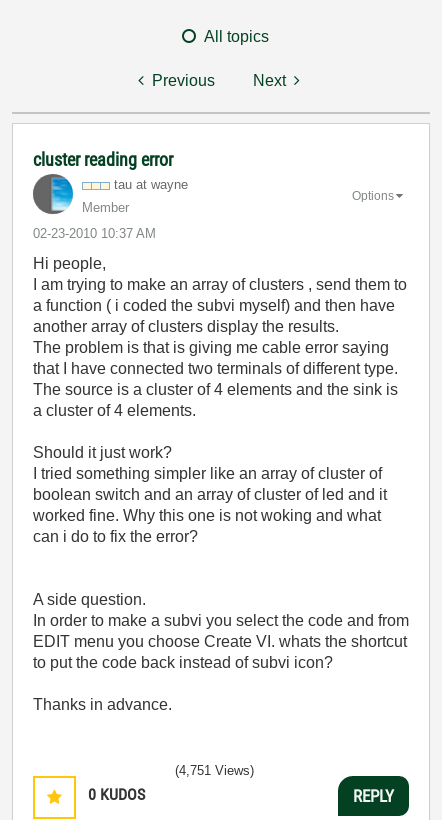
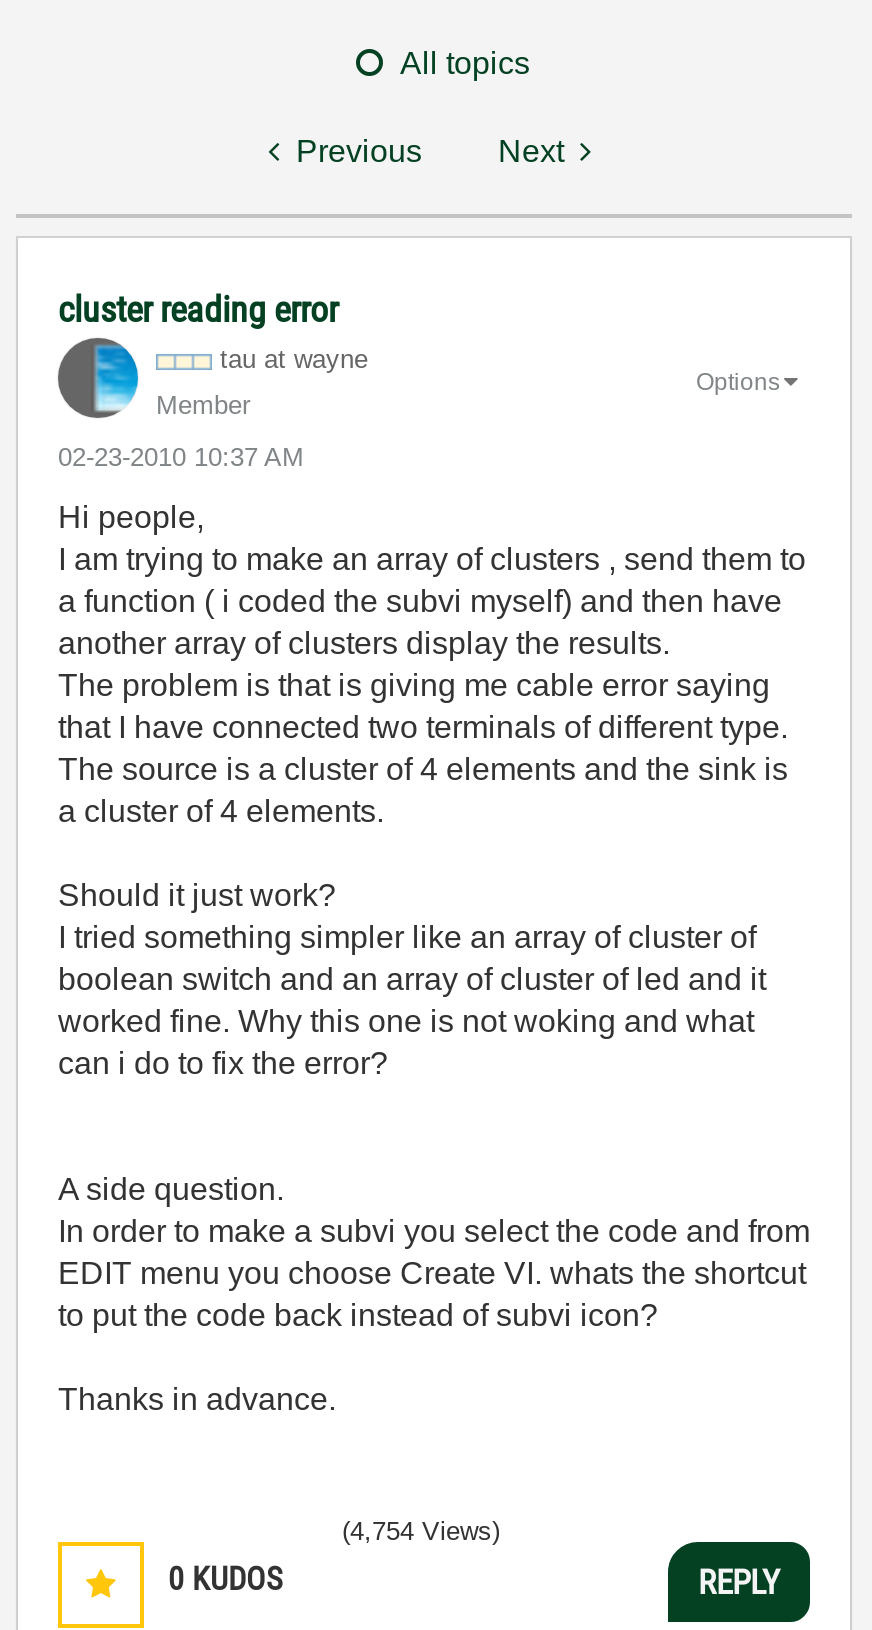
- (4,751 Views)
+ (4,754 Views)
